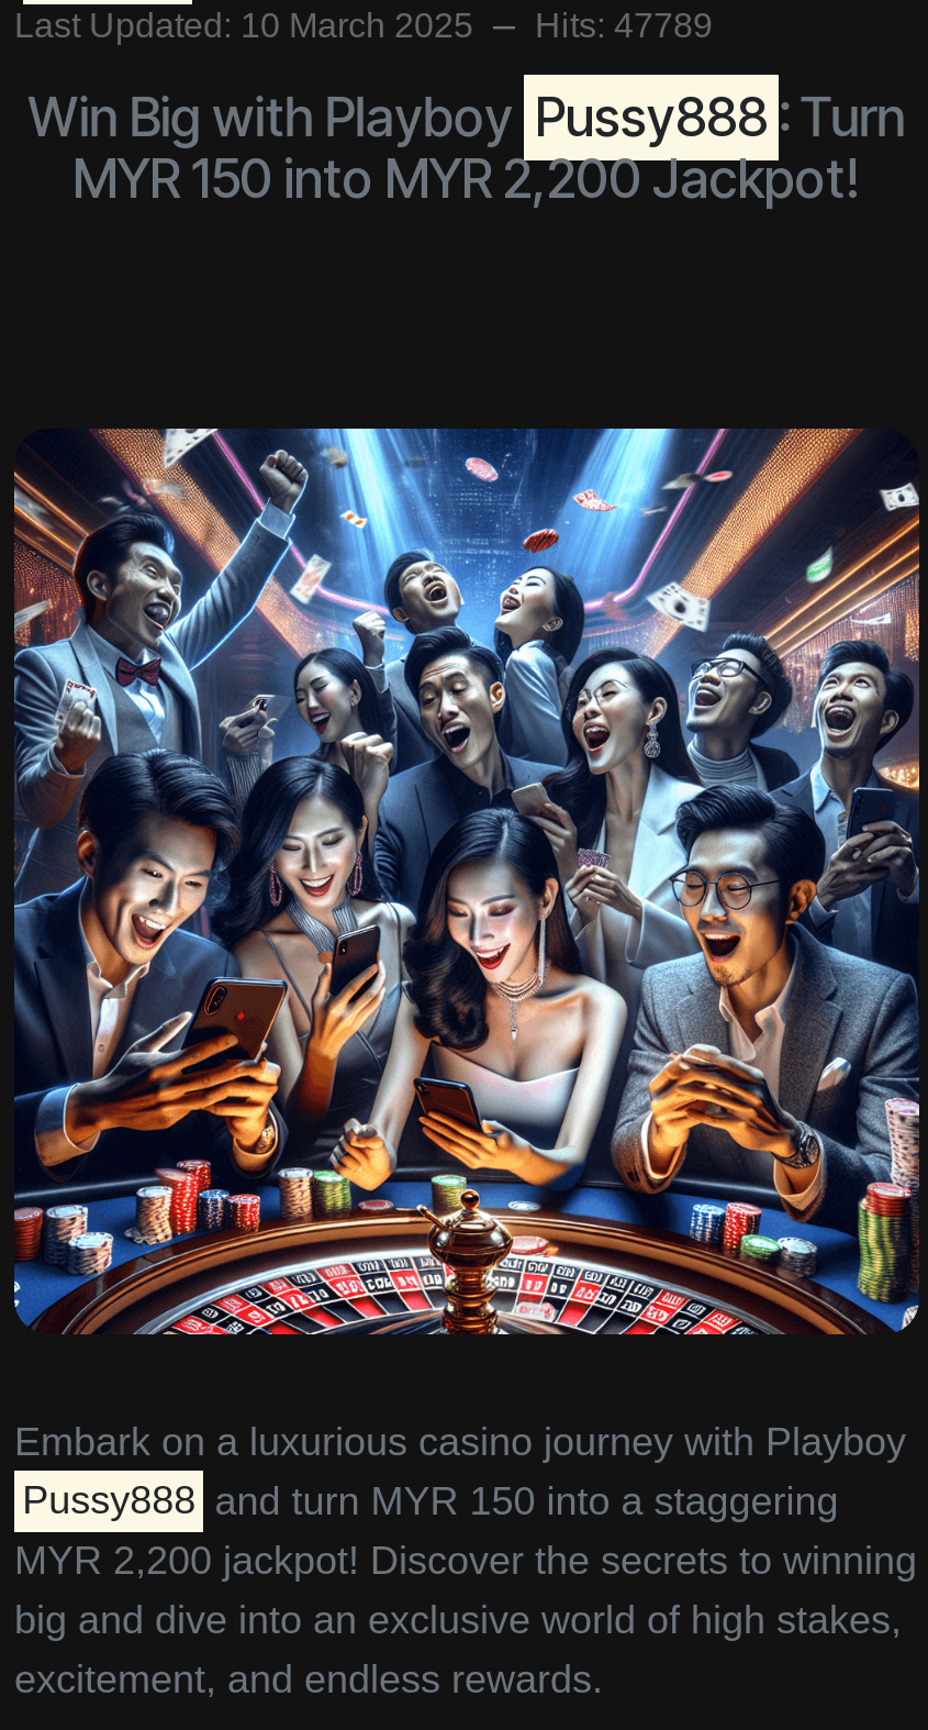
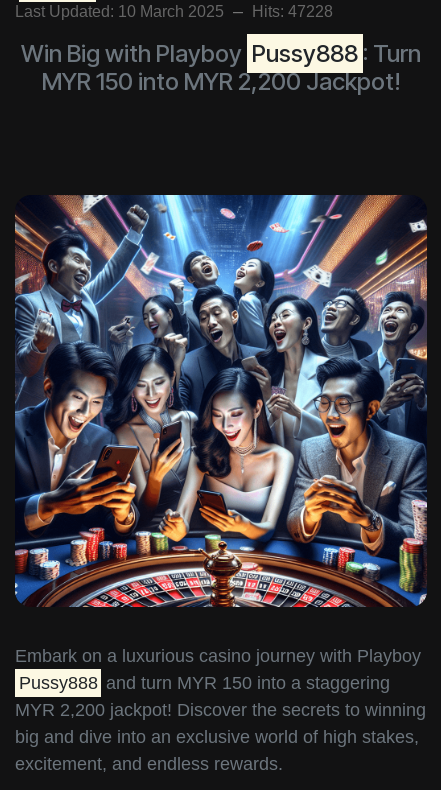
- Last Updated: 10 March 2025 Hits: 47789
+ Last Updated: 10 March 2025 Hits: 47228
